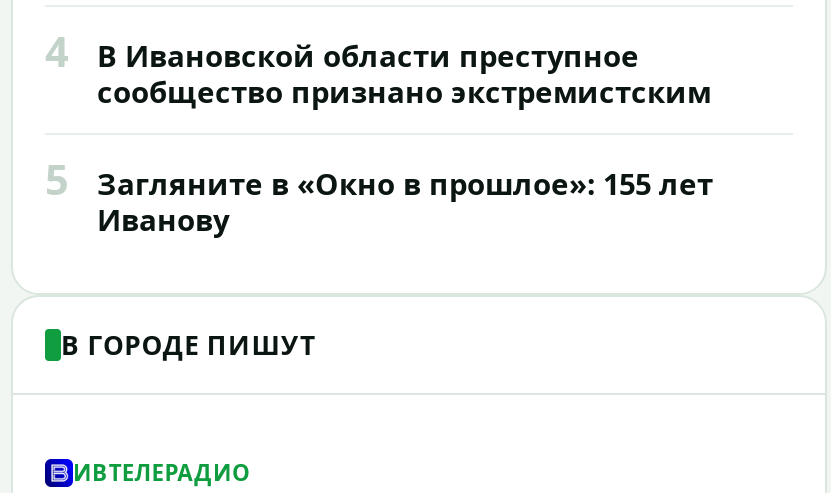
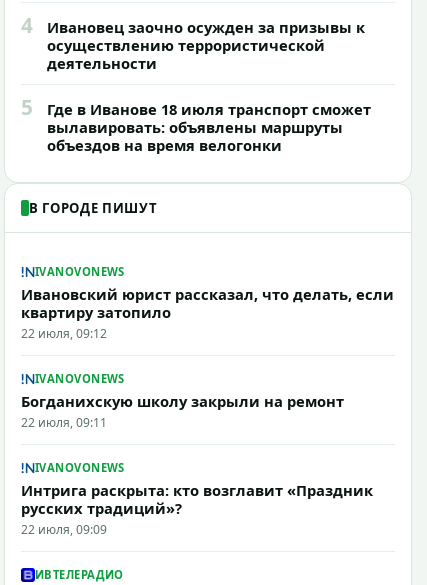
- В Ивановской области преступное
- сообщество признано экстремистским
+ Ивановец заочно осужден за призывы к
+ осуществлению террористической
+ деятельности

- Загляните в «Окно в прошлое»: 155 лет
- Иванову
+ Где в Иванове 18 июля транспорт сможет
+ вылавировать: объявлены маршруты
+ объездов на время велогонки

+ IVANOVONEWS
+ Ивановский юрист рассказал, что делать, если
+ квартиру затопило
+ 22 июля, 09:12
+ IVANOVONEWS
+ Богданихскую школу закрыли на ремонт
+ 22 июля, 09:11
+ IVANOVONEWS
+ Интрига раскрыта: кто возглавит «Праздник
+ русских традиций»?
+ 22 июля, 09:09
